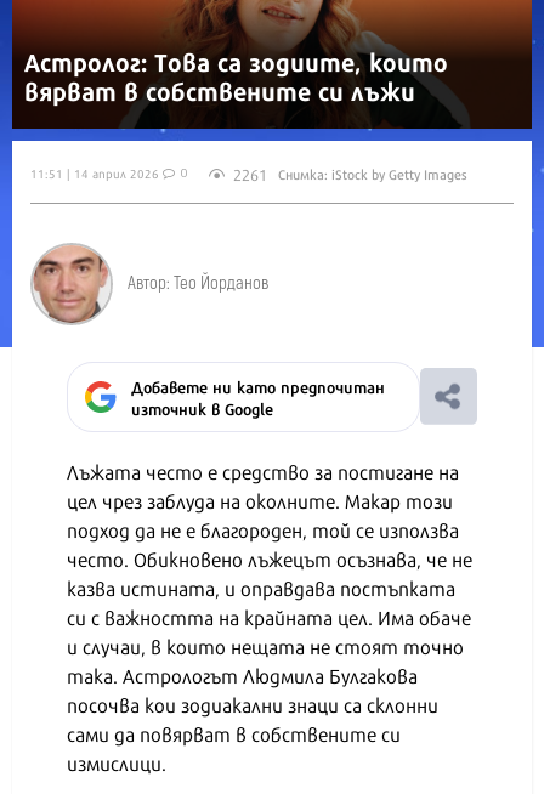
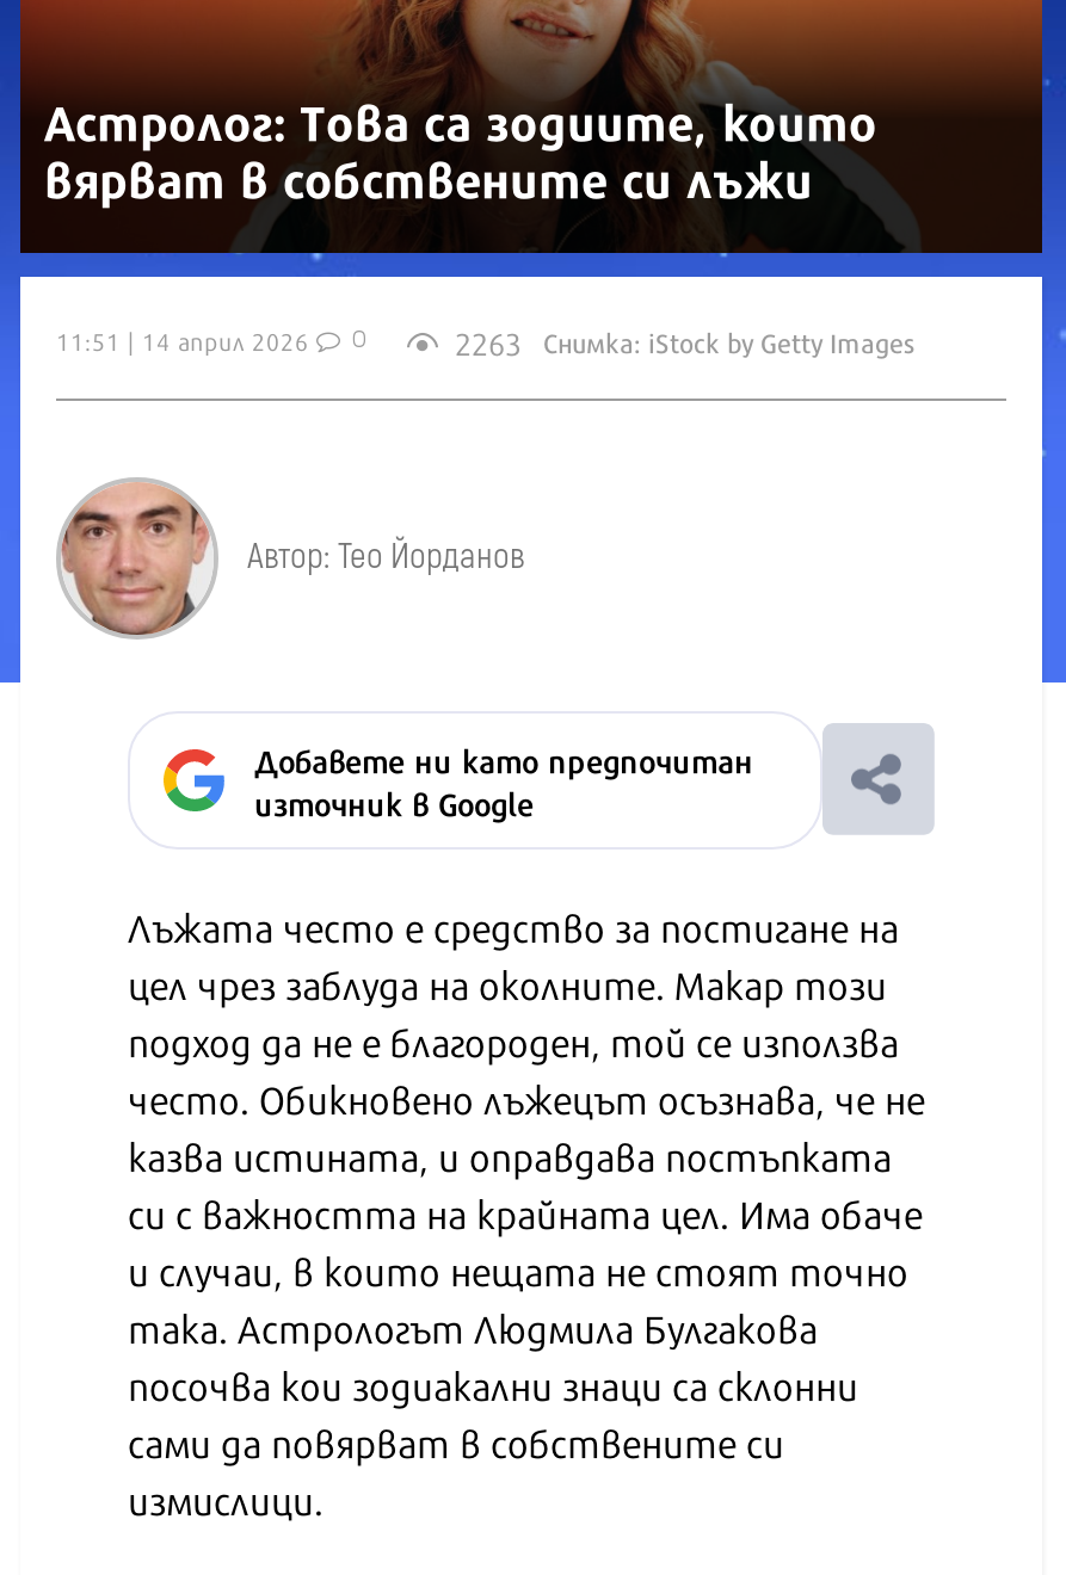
- 2261 Снимка: iStock by Getty Images
+ 2263 Снимка: iStock by Getty Images
